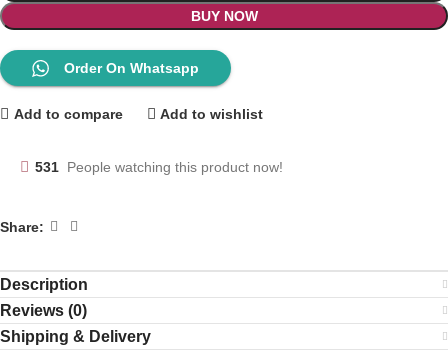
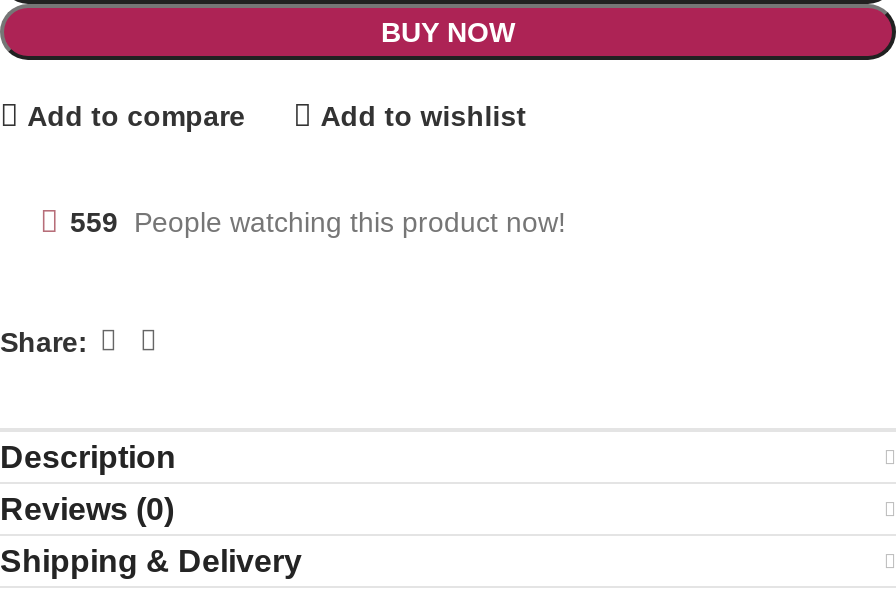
- Order On Whatsapp

- 531 People watching this product now!
+ 559 People watching this product now!
